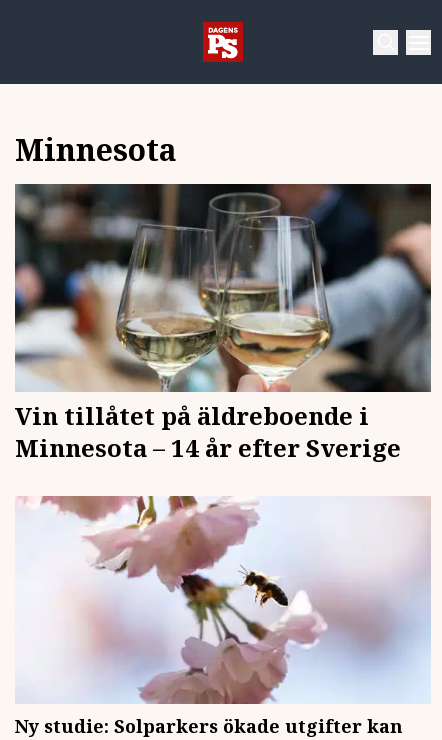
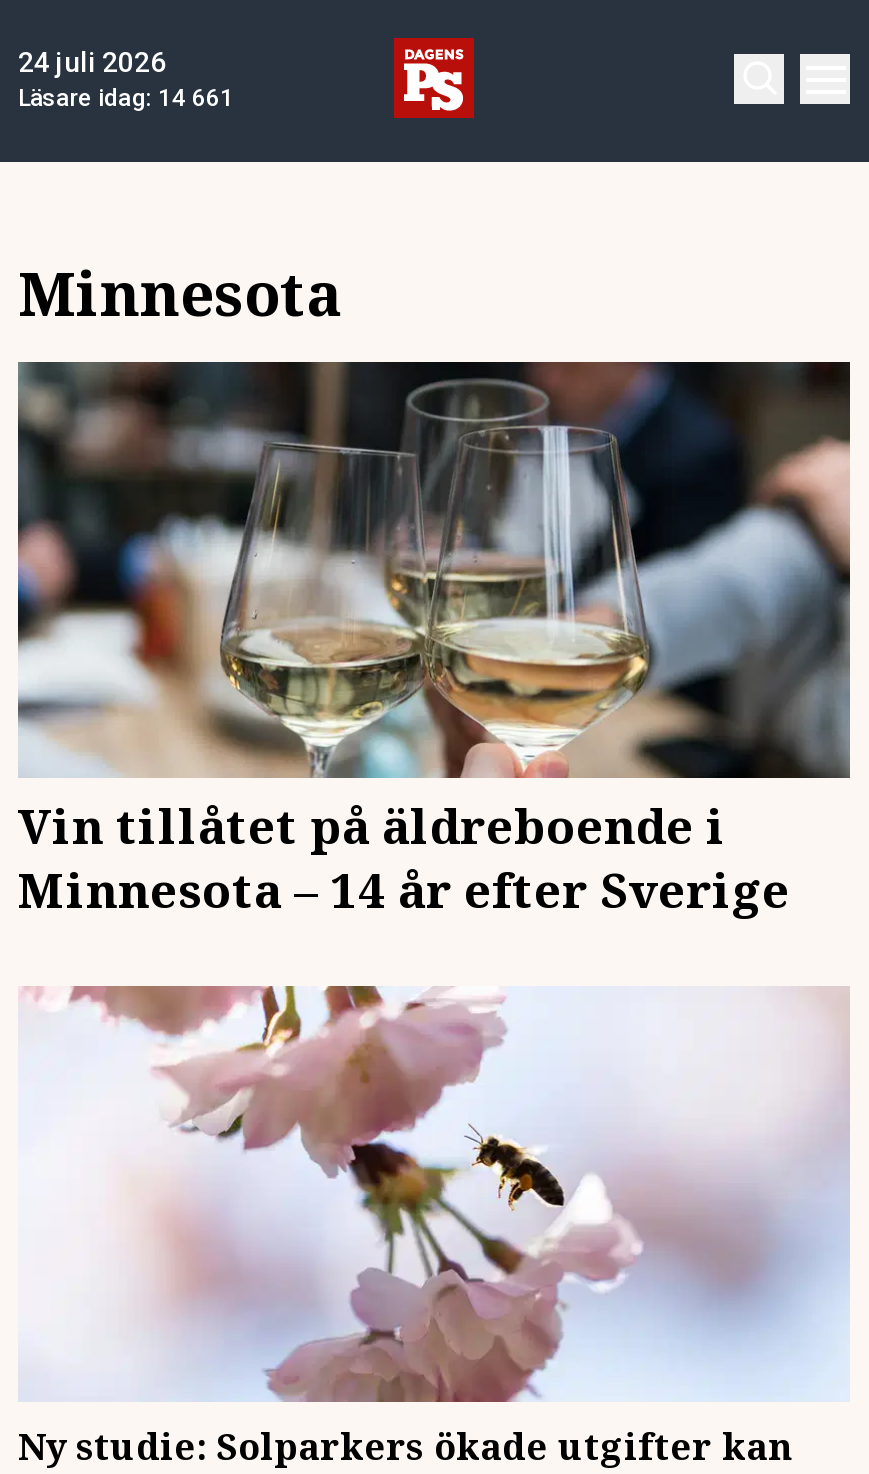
+ 24 juli 2026
+ Läsare idag: 14 661
